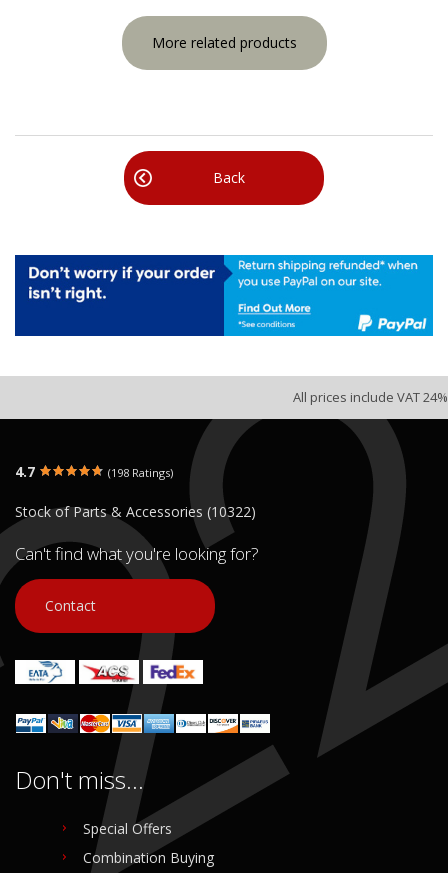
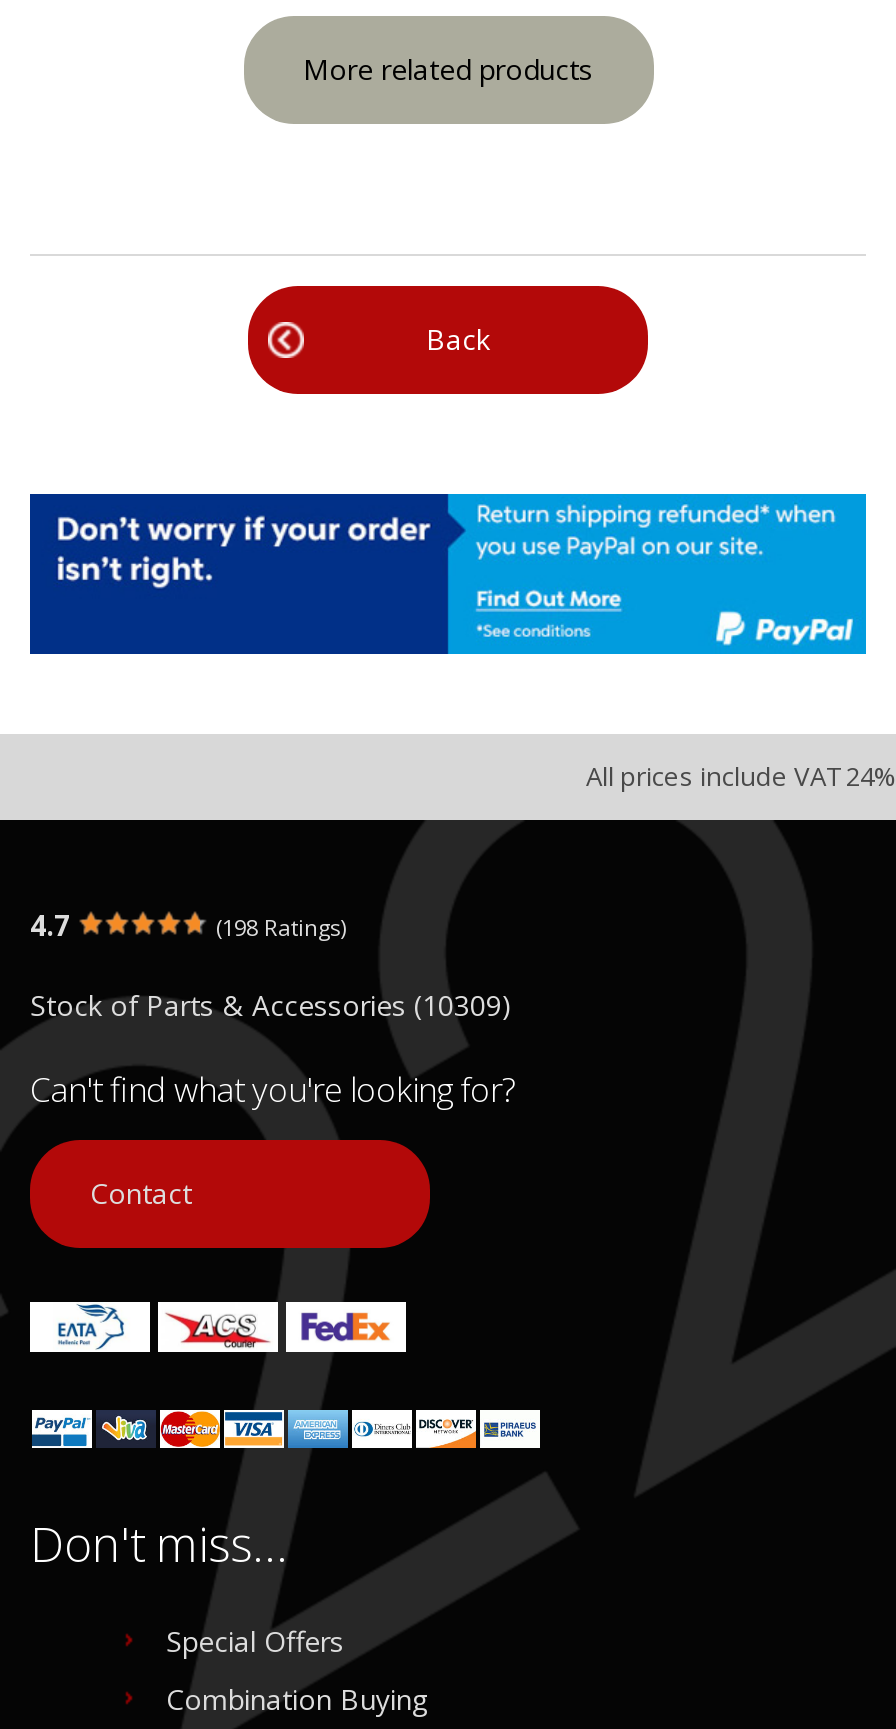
- Stock of Parts & Accessories (10322)
+ Stock of Parts & Accessories (10309)
